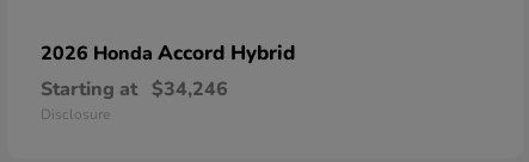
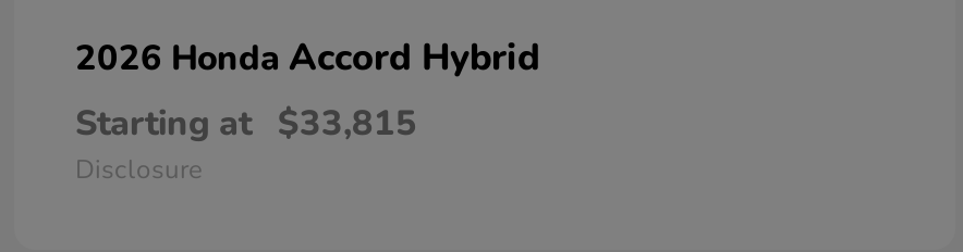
- Starting at $34,246
+ Starting at $33,815
